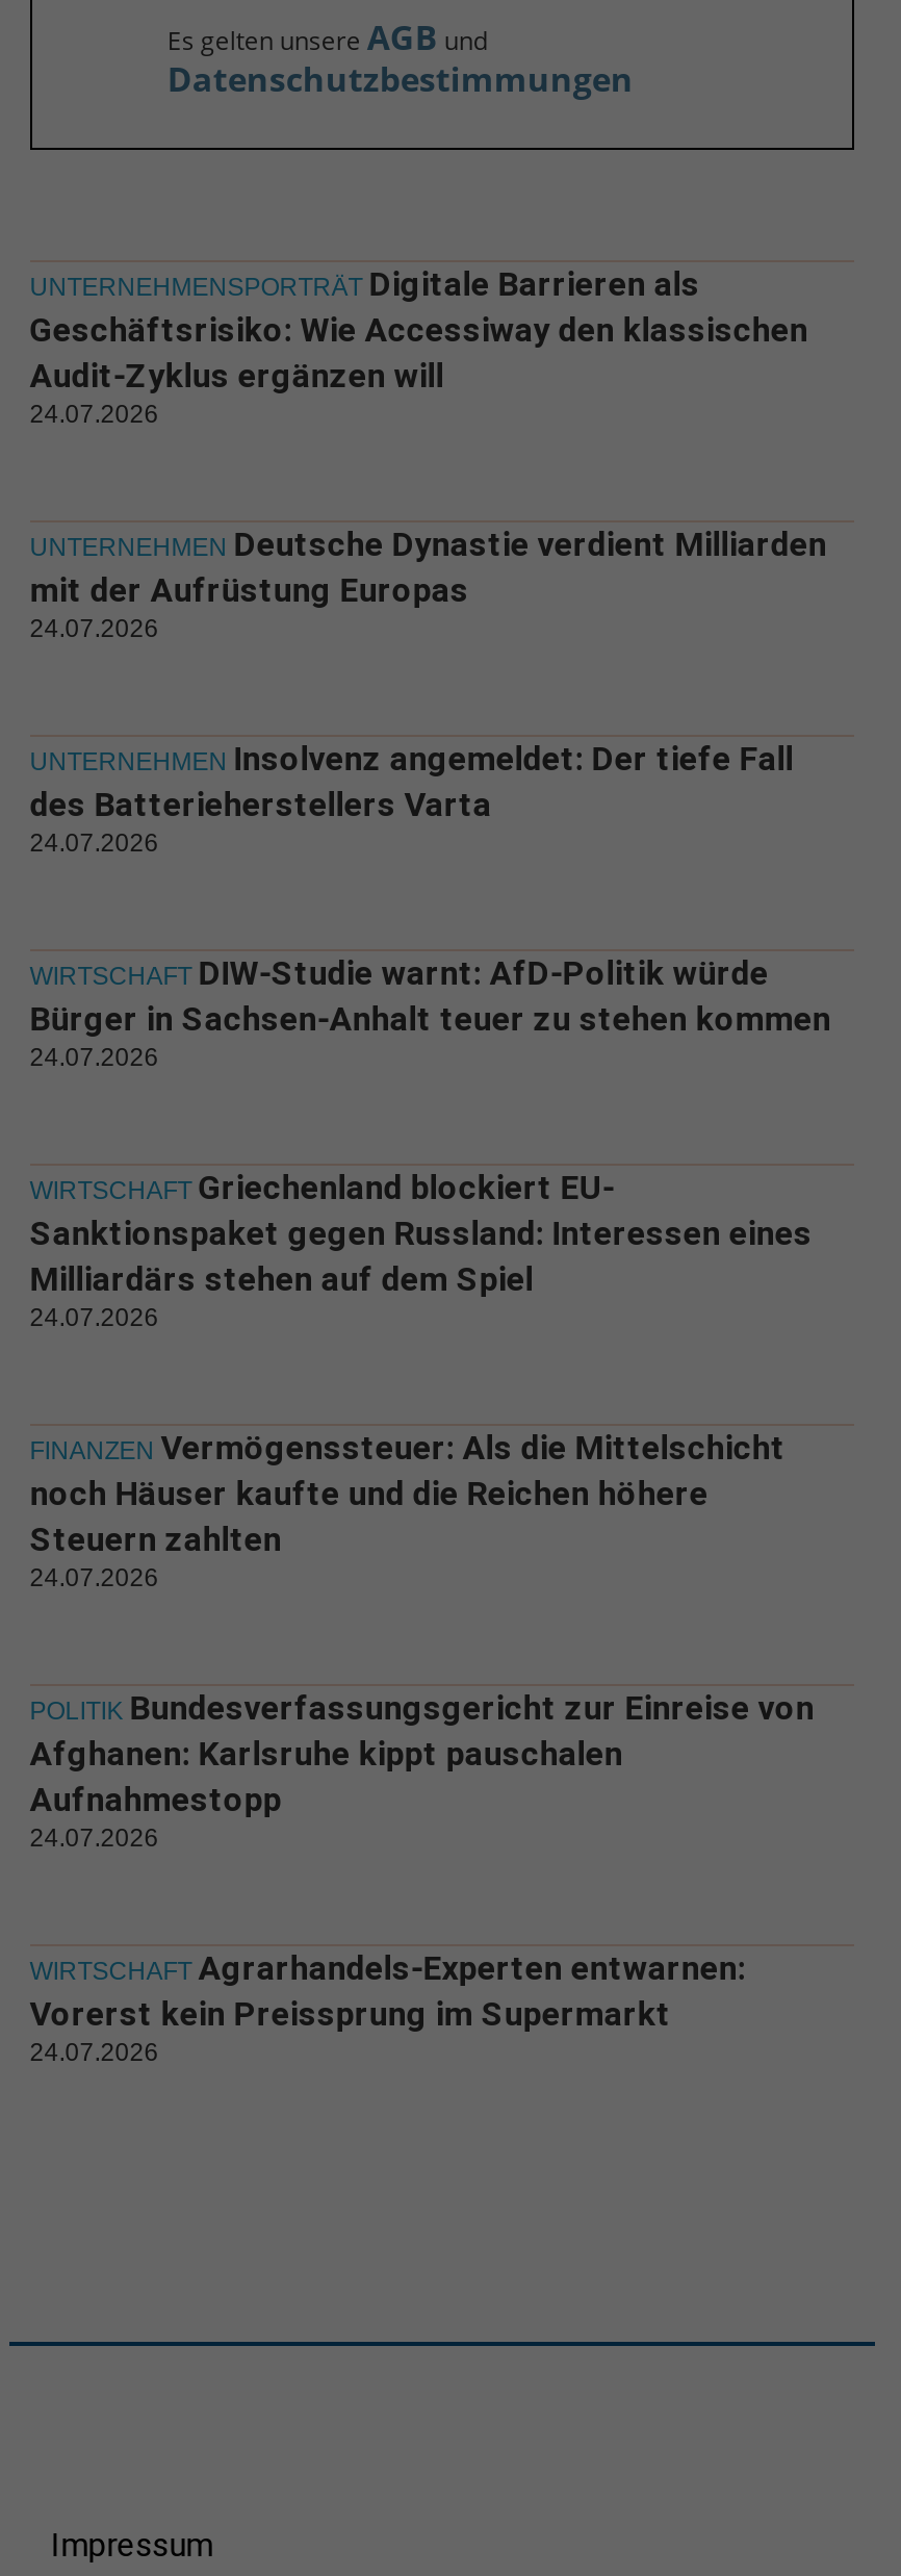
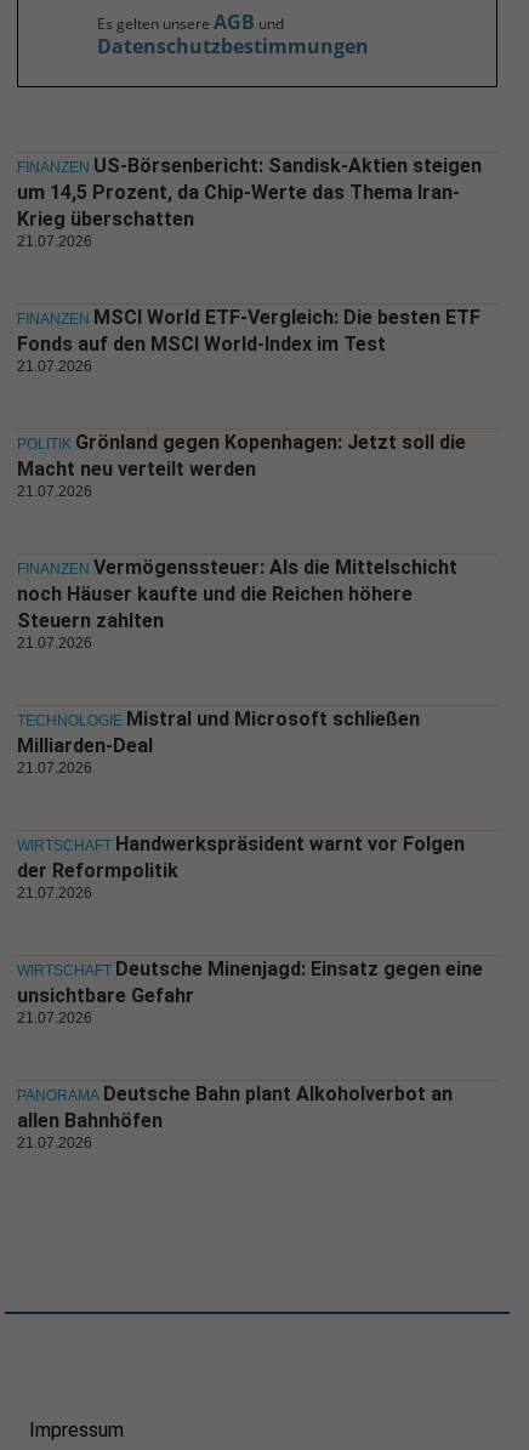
- UNTERNEHMENSPORTRÄT Digitale Barrieren als
- Geschäftsrisiko: Wie Accessiway den klassischen
- Audit-Zyklus ergänzen will
- 24.07.2026
- UNTERNEHMEN Deutsche Dynastie verdient Milliarden
- mit der Aufrüstung Europas
- 24.07.2026
- UNTERNEHMEN Insolvenz angemeldet: Der tiefe Fall
- des Batterieherstellers Varta
- 24.07.2026
- WIRTSCHAFT DIW-Studie warnt: AfD-Politik würde
- Bürger in Sachsen-Anhalt teuer zu stehen kommen
- 24.07.2026
- WIRTSCHAFT Griechenland blockiert EU-
- Sanktionspaket gegen Russland: Interessen eines
- Milliardärs stehen auf dem Spiel
- 24.07.2026
+ FINANZEN US-Börsenbericht: Sandisk-Aktien steigen
+ um 14,5 Prozent, da Chip-Werte das Thema Iran-
+ Krieg überschatten
+ 21.07.2026
+ FINANZEN MSCI World ETF-Vergleich: Die besten ETF
+ Fonds auf den MSCI World-Index im Test
+ 21.07.2026
+ POLITIK Grönland gegen Kopenhagen: Jetzt soll die
+ Macht neu verteilt werden
+ 21.07.2026

moved up: FINANZEN Vermögenssteuer: Als die Mittelschicht | noch Häuser kaufte und die Reichen höhere | Steuern zahlten

- 24.07.2026
- POLITIK Bundesverfassungsgericht zur Einreise von
- Afghanen: Karlsruhe kippt pauschalen
- Aufnahmestopp
- 24.07.2026
- WIRTSCHAFT Agrarhandels-Experten entwarnen:
- Vorerst kein Preissprung im Supermarkt
- 24.07.2026
+ 21.07.2026
+ TECHNOLOGIE Mistral und Microsoft schließen
+ Milliarden-Deal
+ 21.07.2026
+ WIRTSCHAFT Handwerkspräsident warnt vor Folgen
+ der Reformpolitik
+ 21.07.2026
+ WIRTSCHAFT Deutsche Minenjagd: Einsatz gegen eine
+ unsichtbare Gefahr
+ 21.07.2026
+ PANORAMA Deutsche Bahn plant Alkoholverbot an
+ allen Bahnhöfen
+ 21.07.2026
